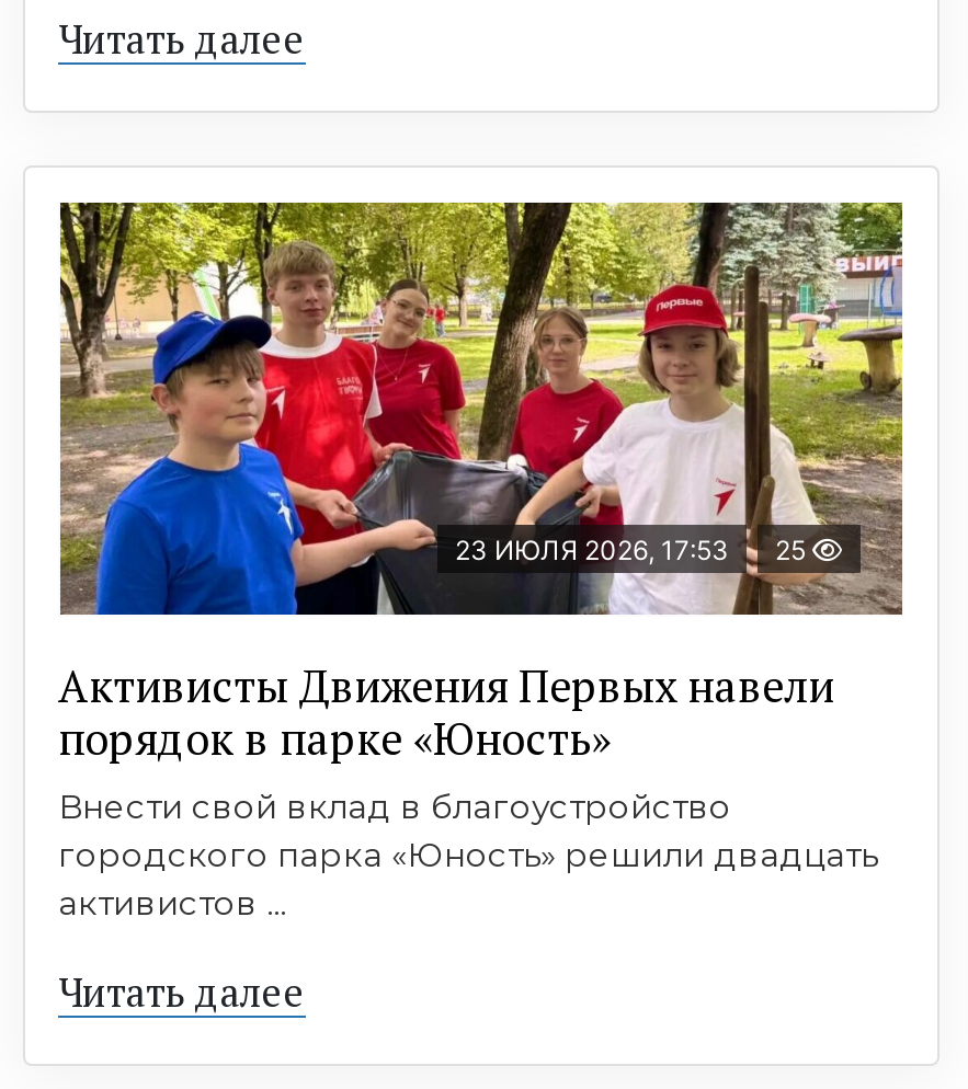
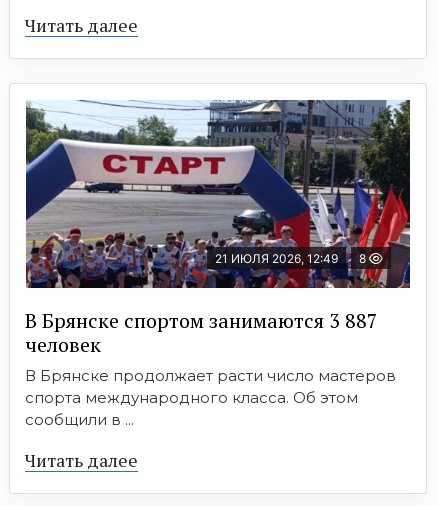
- [image]
- 23 ИЮЛЯ 2026, 17:53
- 25
+ [image]
+ 21 ИЮЛЯ 2026, 12:49
+ 8

- Активисты Движения Первых навели
- порядок в парке «Юность»
- Внести свой вклад в благоустройство
- городского парка «Юность» решили двадцать
- активистов ...
+ В Брянске спортом занимаются 3 887
+ человек
+ В Брянске продолжает расти число мастеров
+ спорта международного класса. Об этом
+ сообщили в ...
